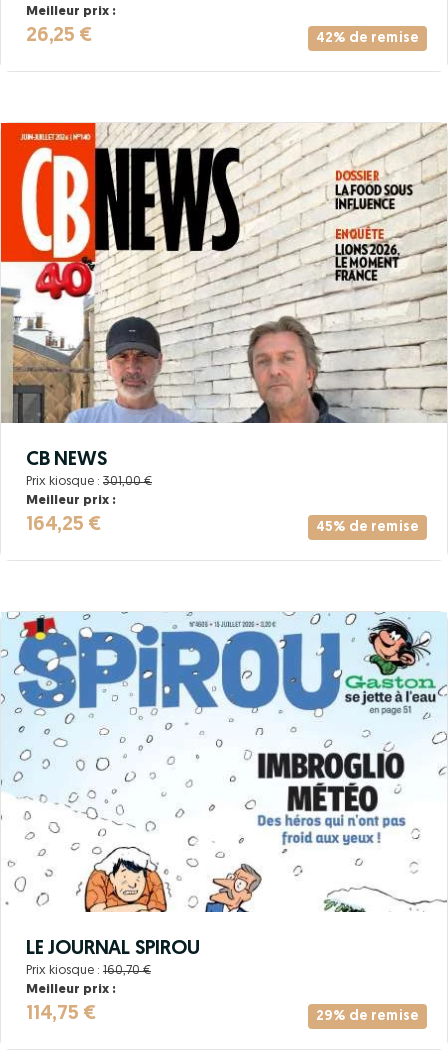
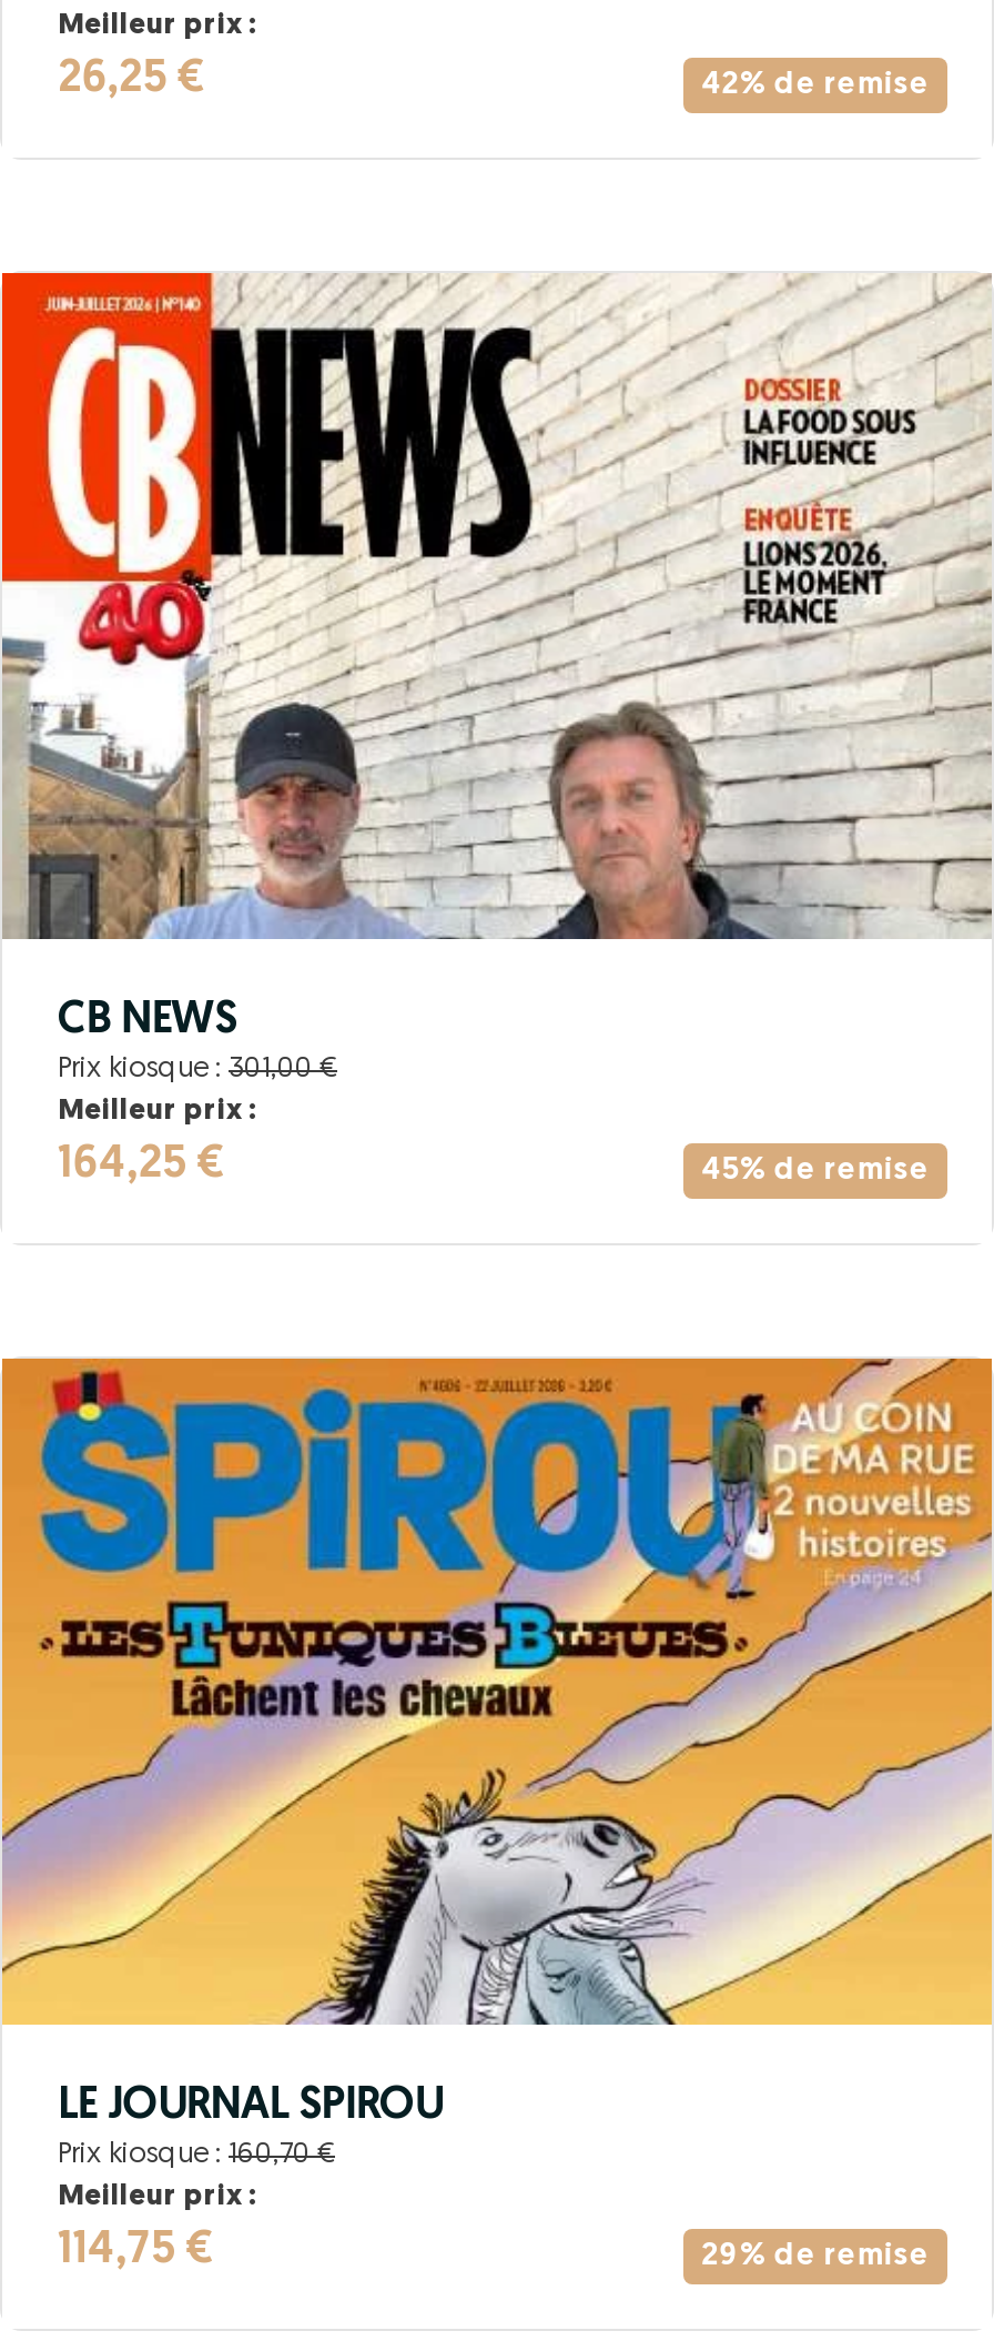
- [image]
+ [image]
